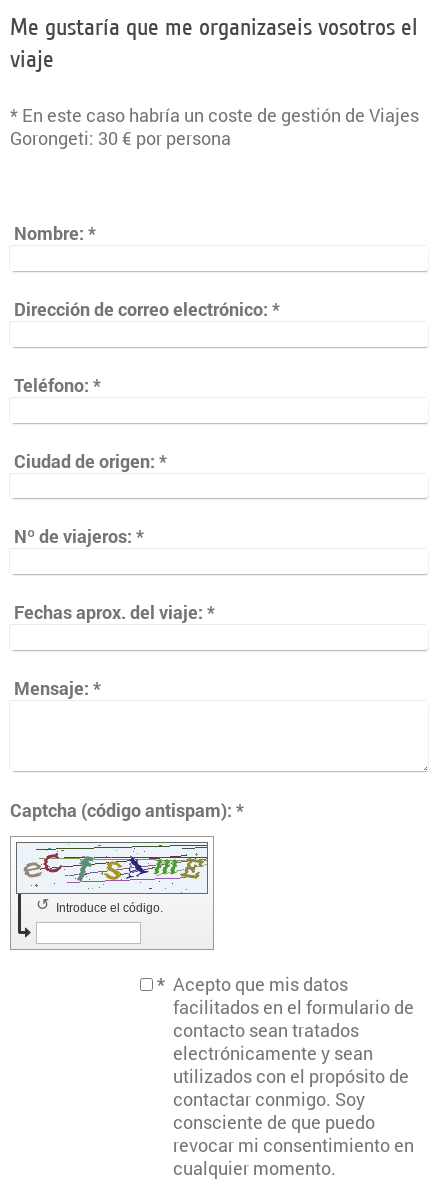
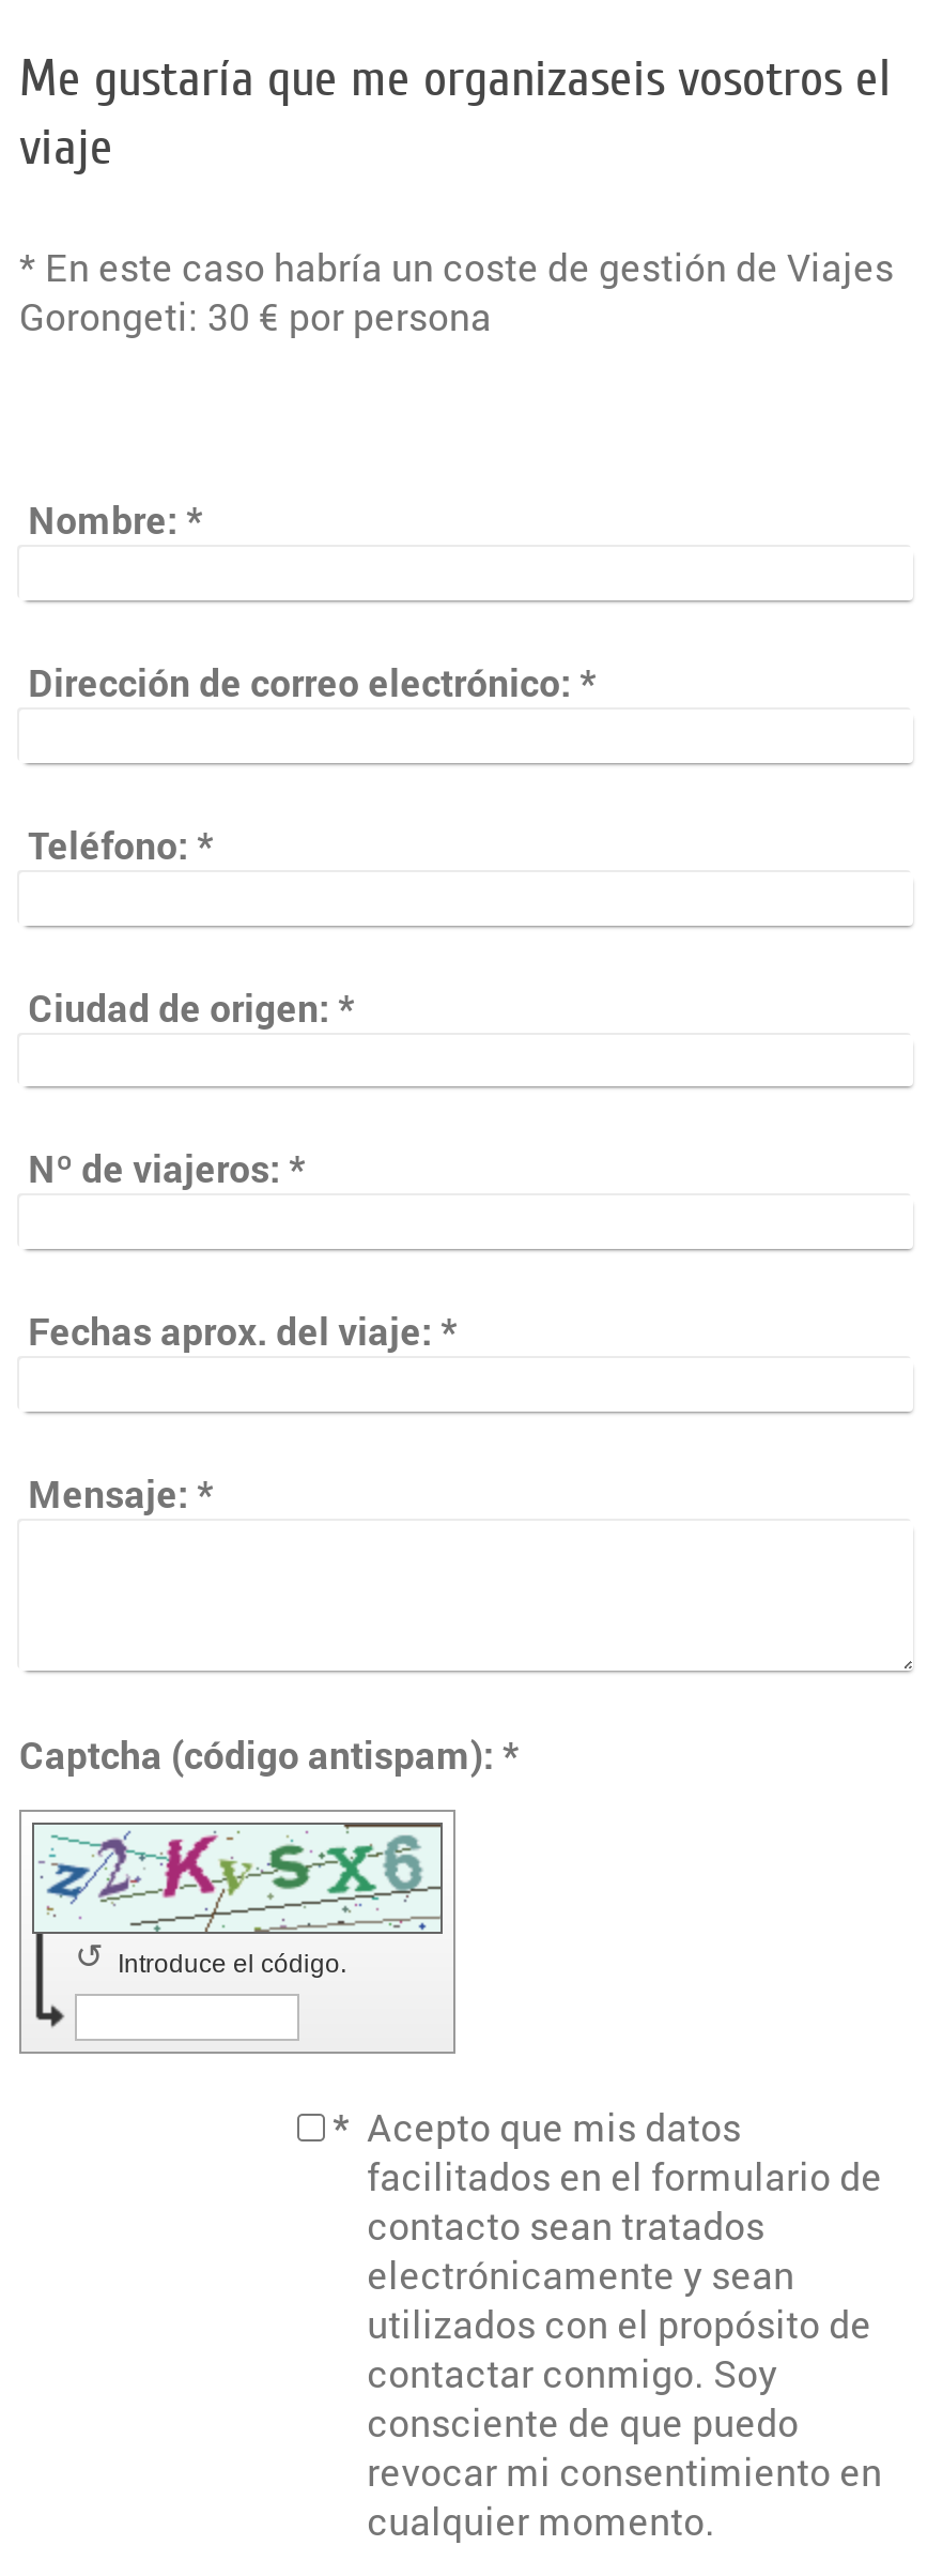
- [image]
+ [image]
